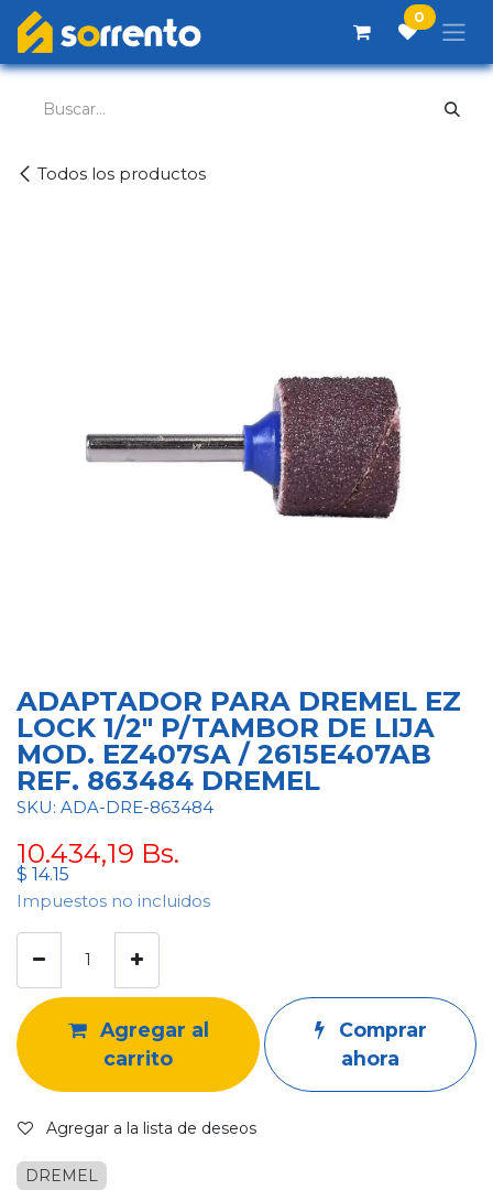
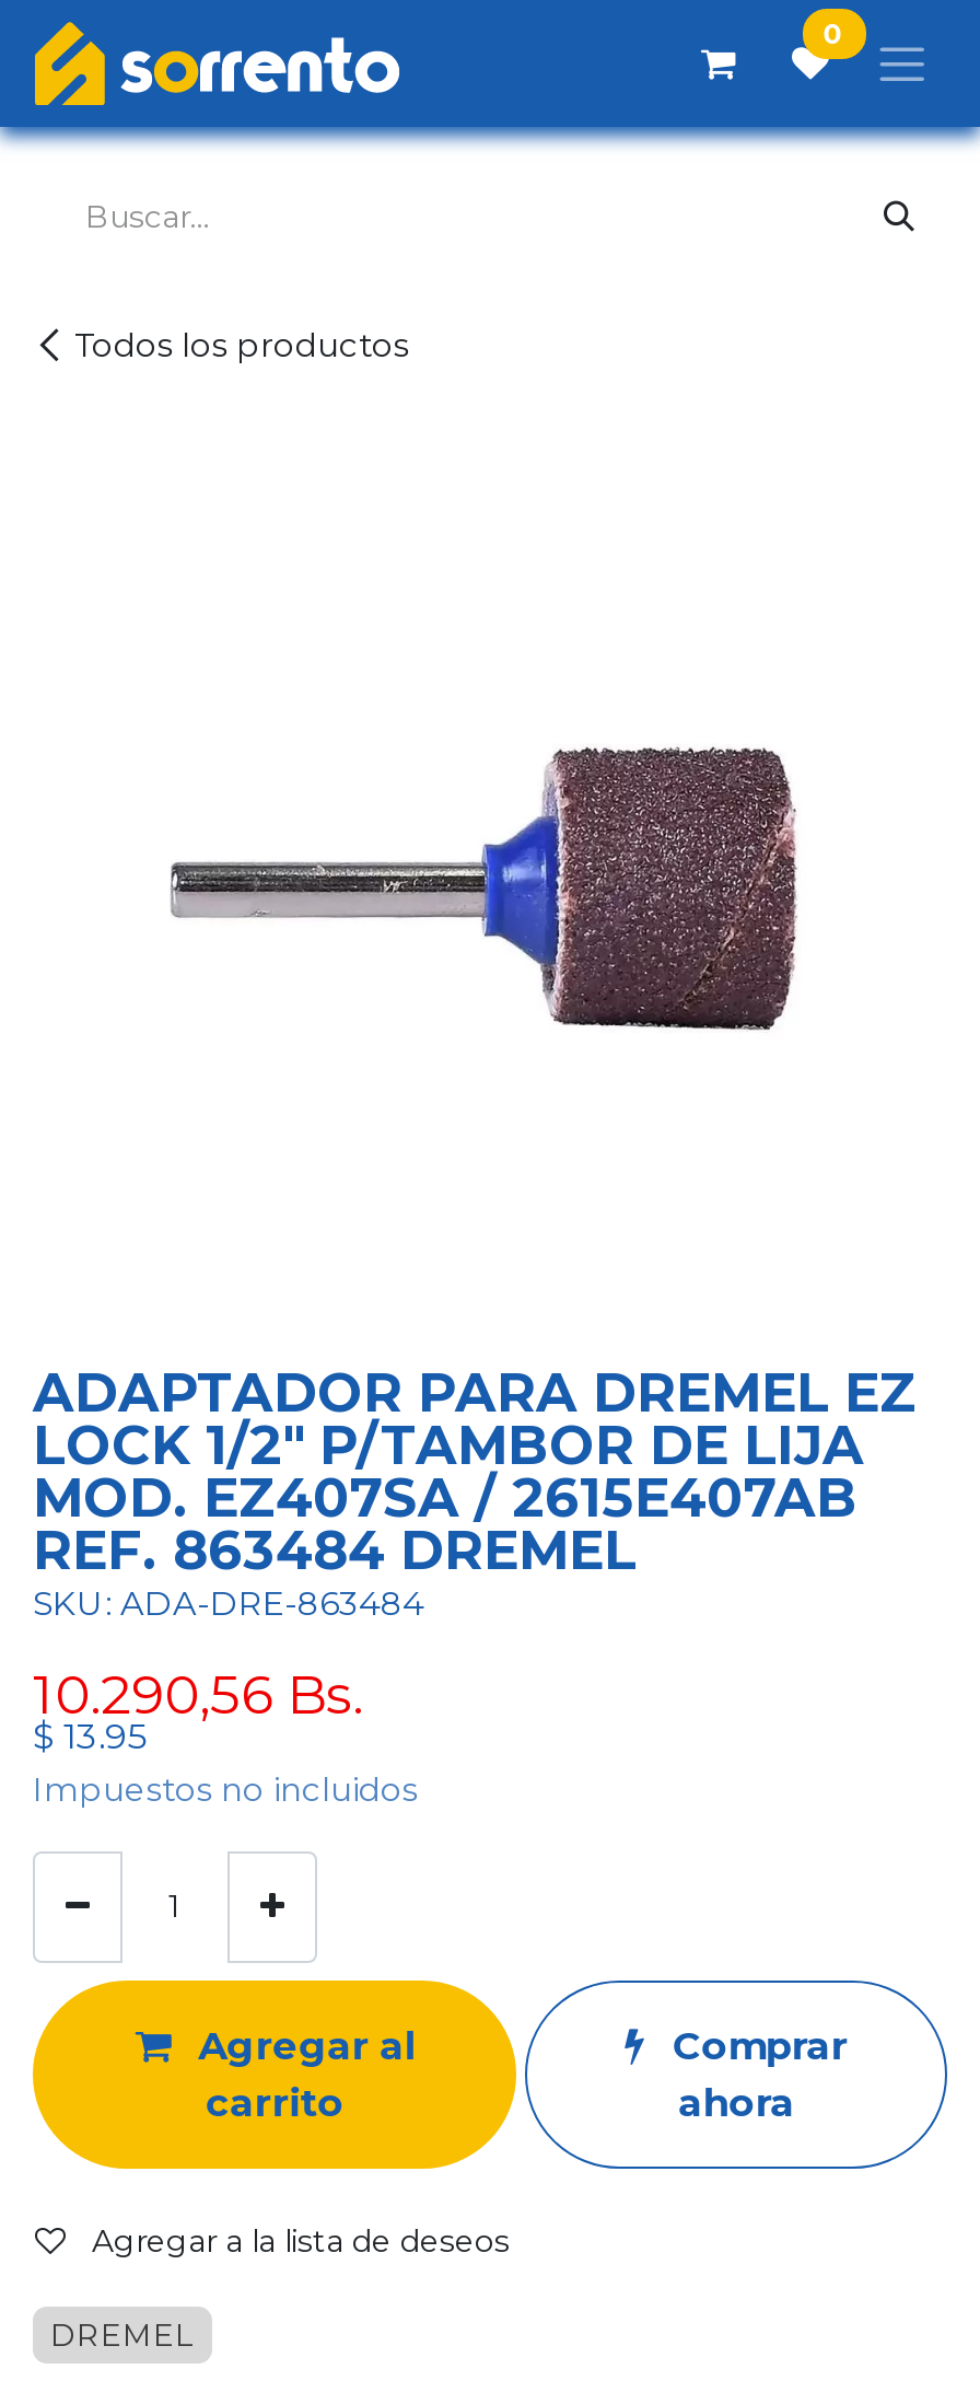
- 10.434,19 Bs.
+ 10.290,56 Bs.

- $14.15
+ $13.95
